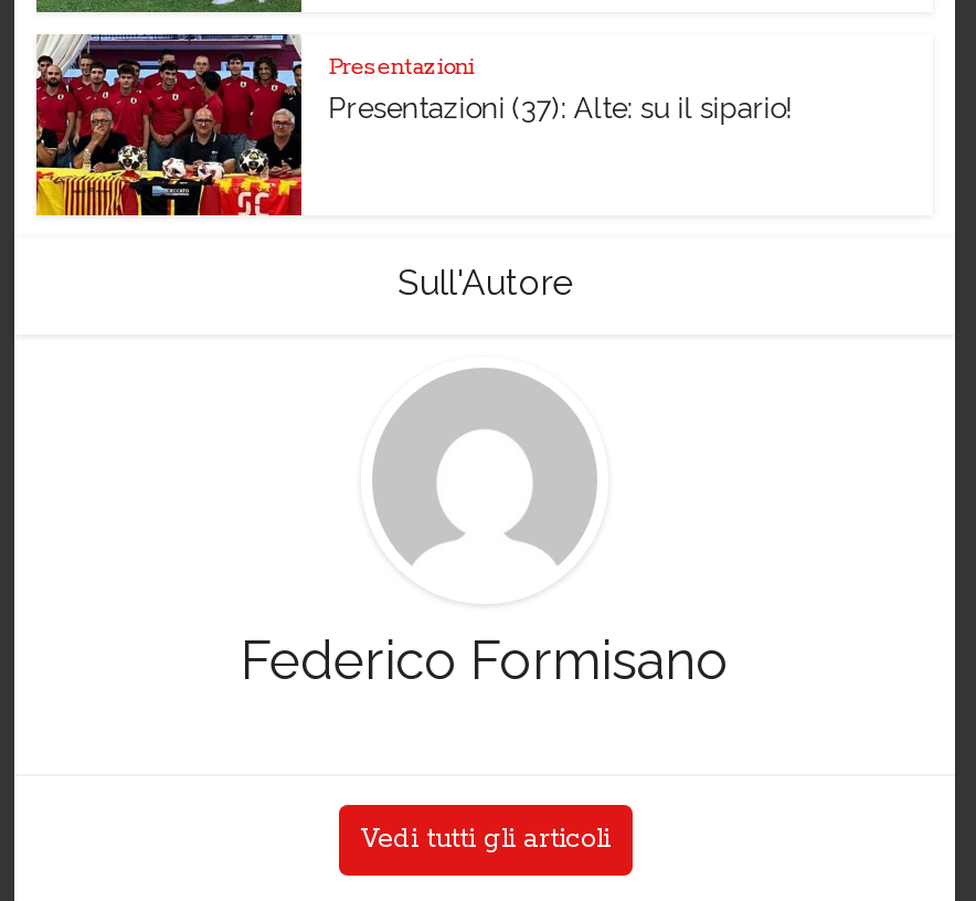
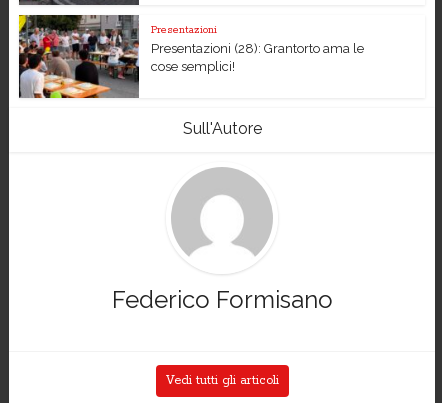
- [image]
- Presentazioni (37): Alte: su il sipario!
+ [image]
+ Presentazioni (28): Grantorto ama le
+ cose semplici!
